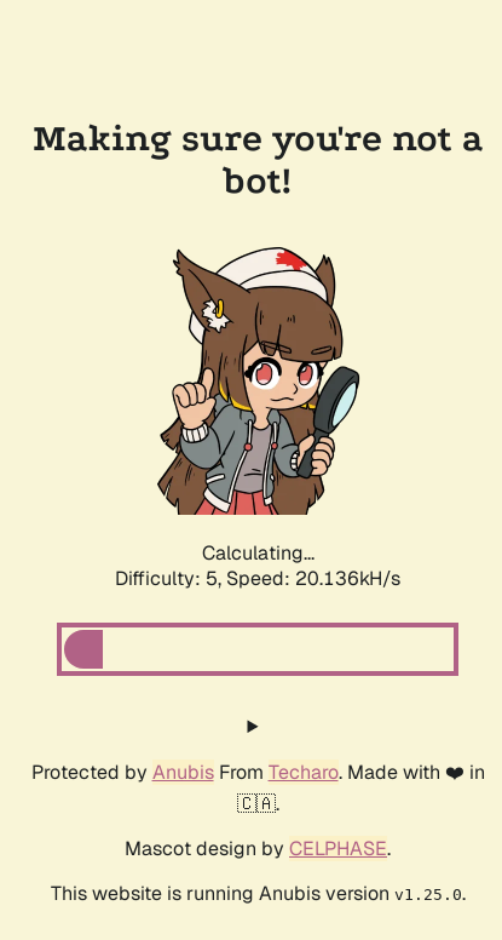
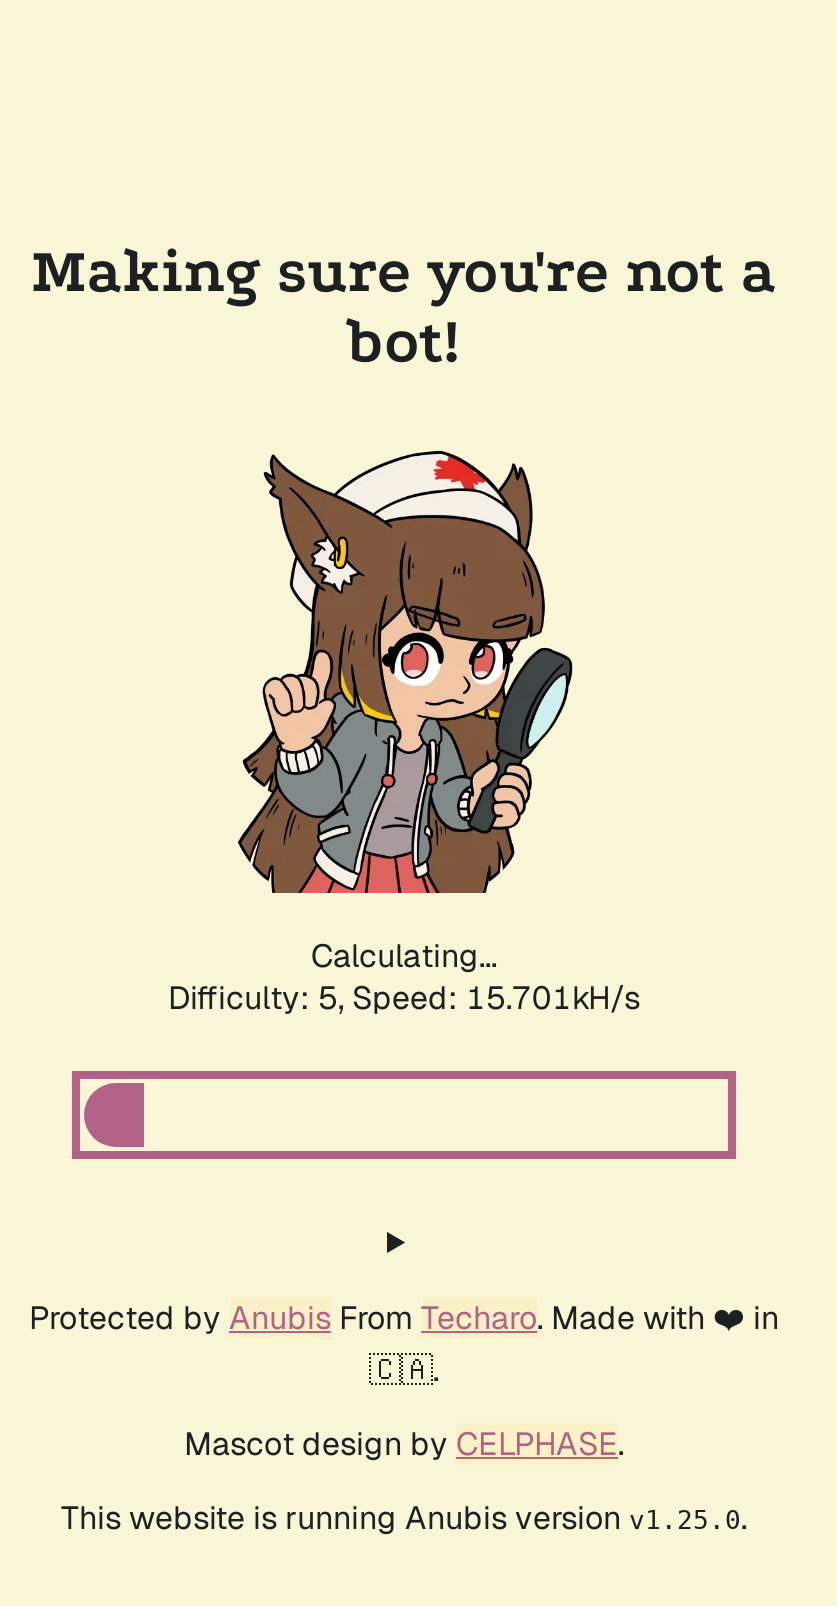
- Difficulty: 5, Speed: 20.136kH/s
+ Difficulty: 5, Speed: 15.701kH/s
